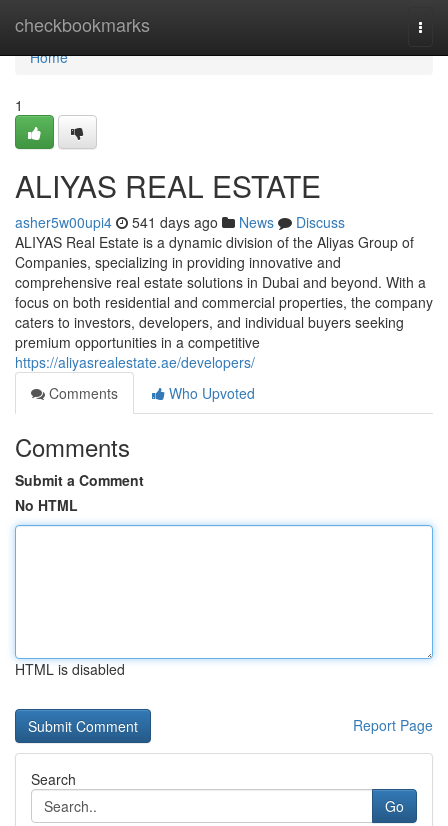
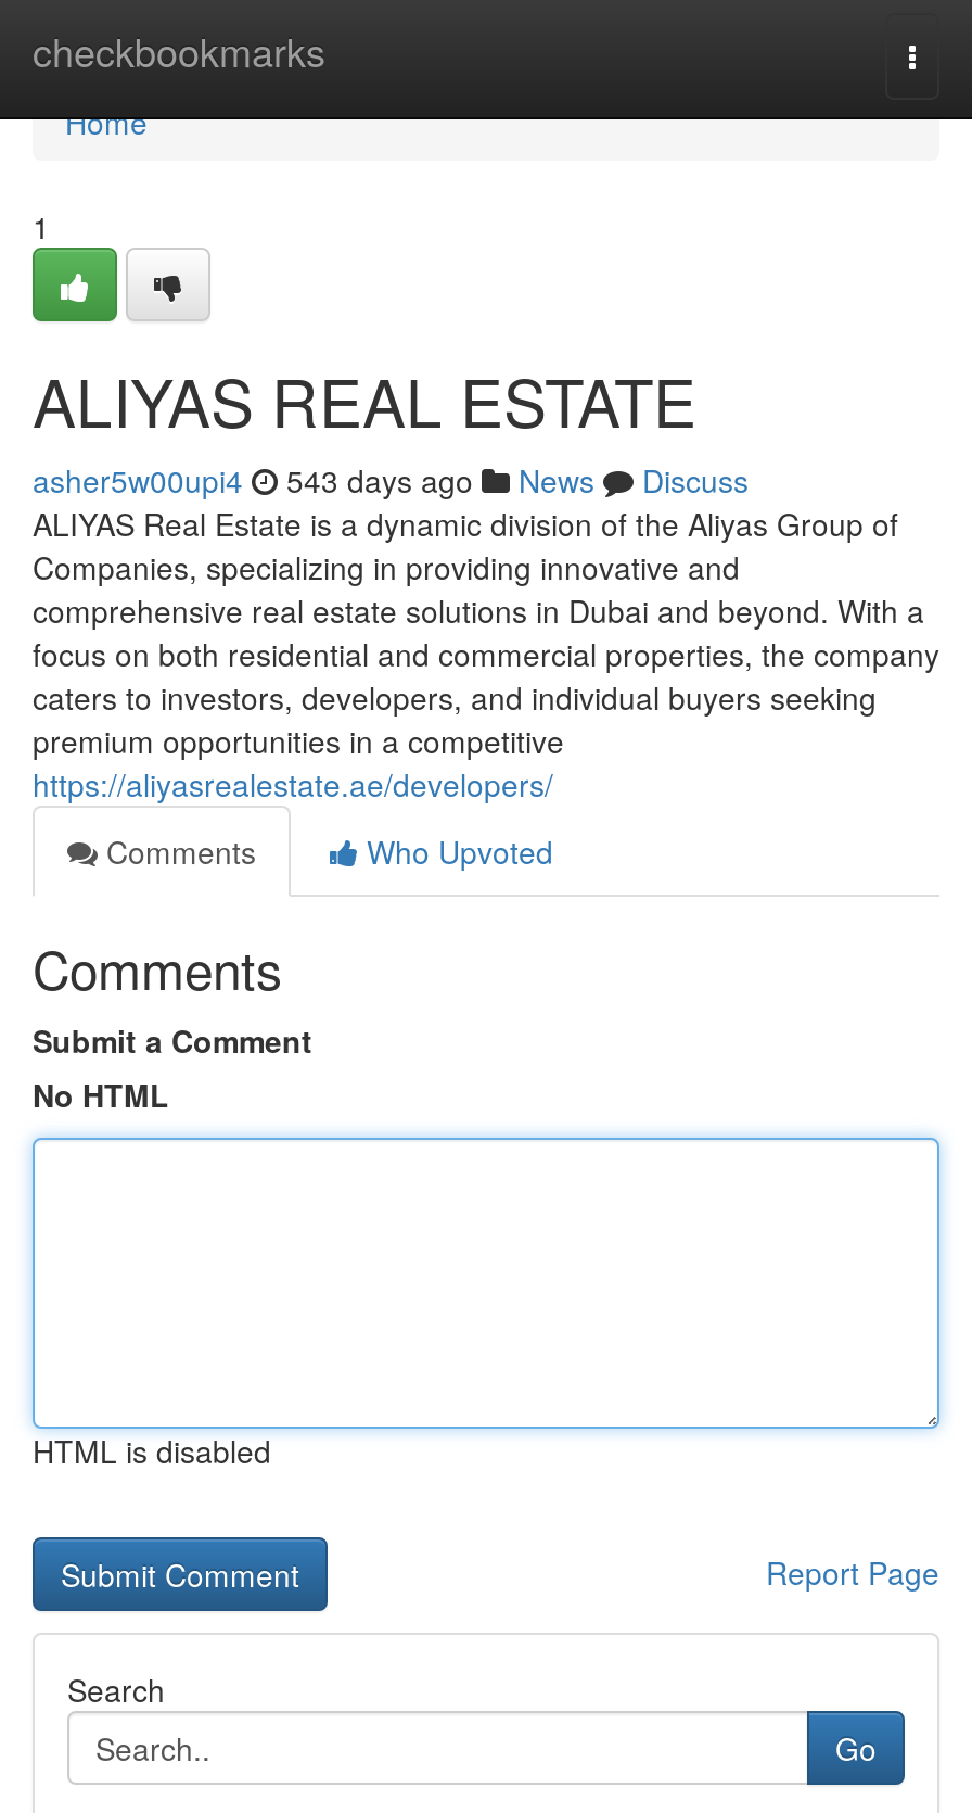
- asher5w00upi4 541 days ago News Discuss
+ asher5w00upi4 543 days ago News Discuss
